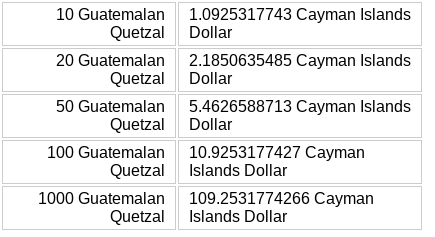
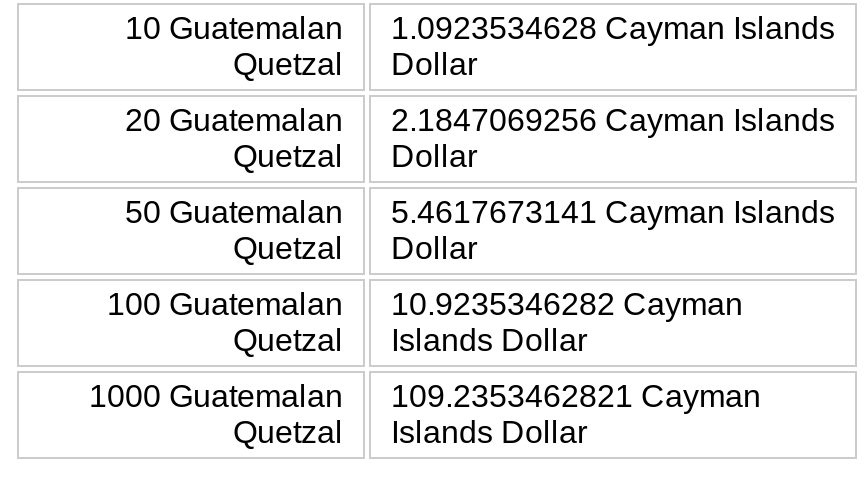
- 1.0925317743 Cayman Islands
+ 1.0923534628 Cayman Islands

- 2.1850635485 Cayman Islands
+ 2.1847069256 Cayman Islands

- 5.4626588713 Cayman Islands
+ 5.4617673141 Cayman Islands

- 100 Guatemalan 10.9253177427 Cayman
+ 100 Guatemalan 10.9235346282 Cayman

- 1000 Guatemalan 109.2531774266 Cayman
+ 1000 Guatemalan 109.2353462821 Cayman
